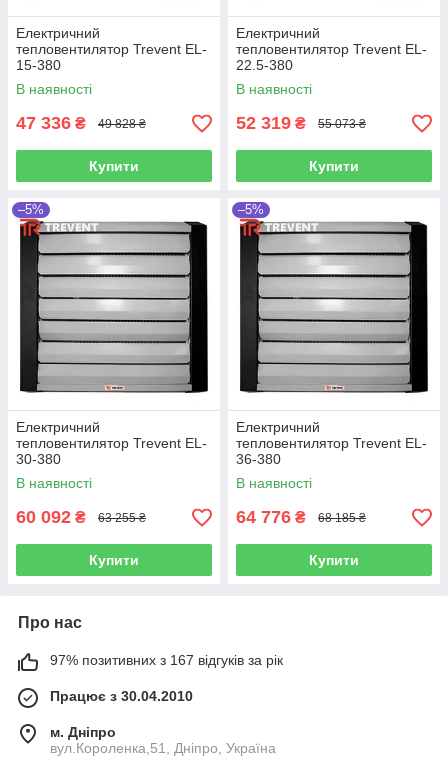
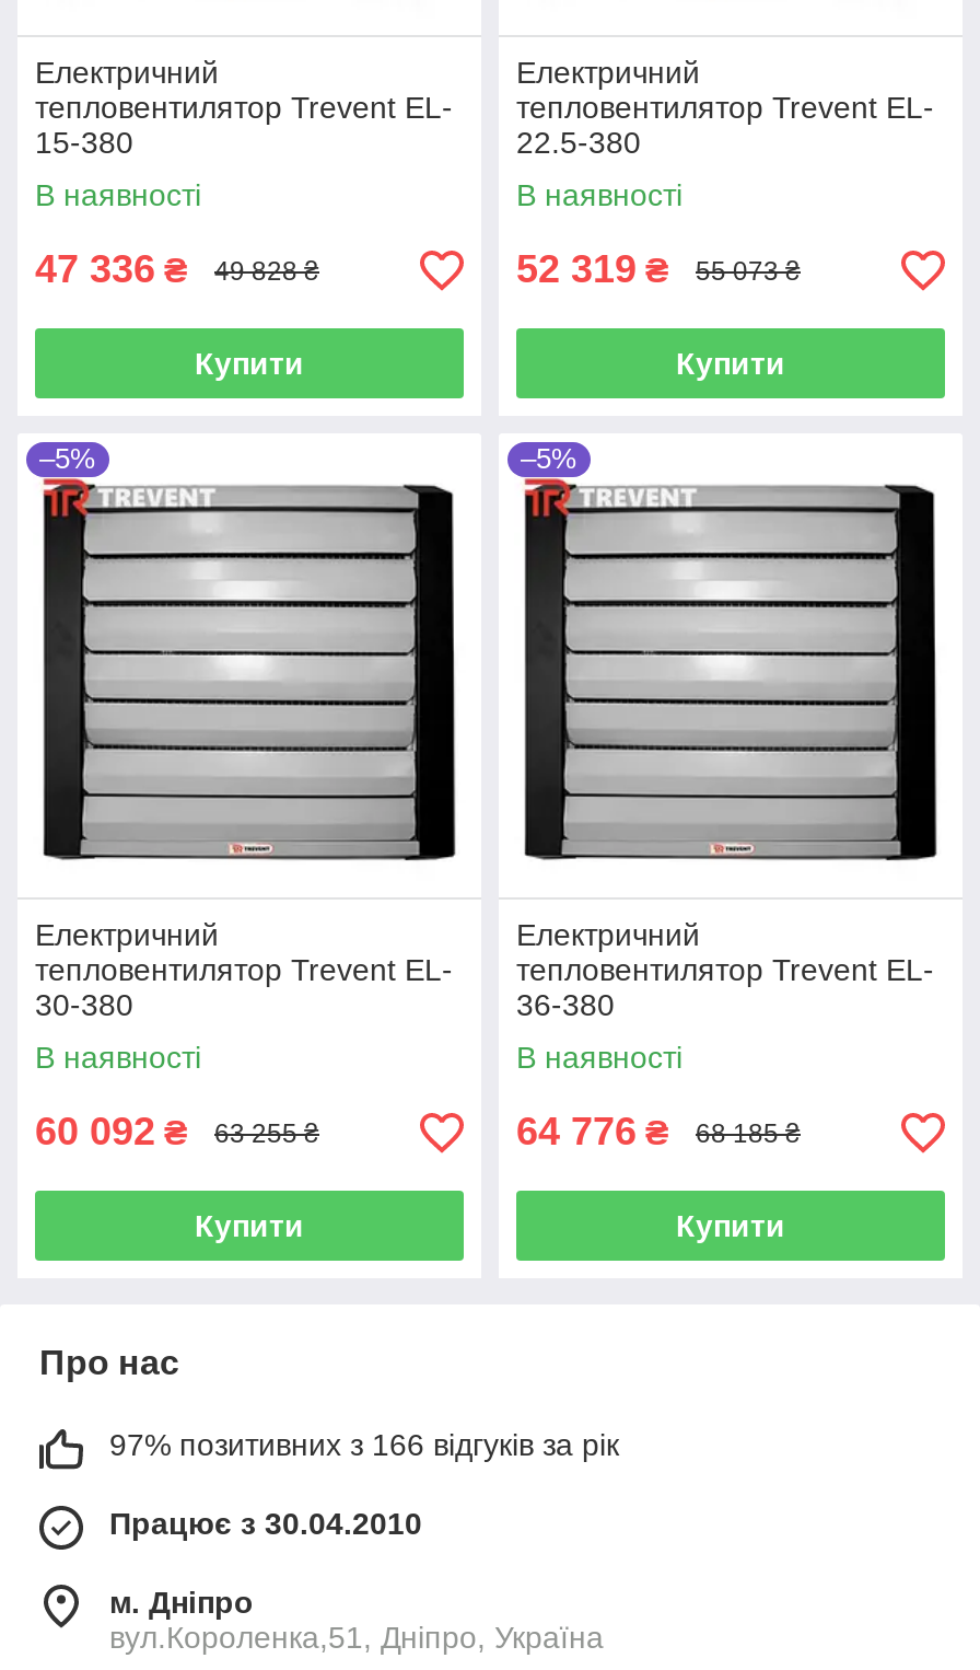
- 97% позитивних з 167 відгуків за рік
+ 97% позитивних з 166 відгуків за рік
